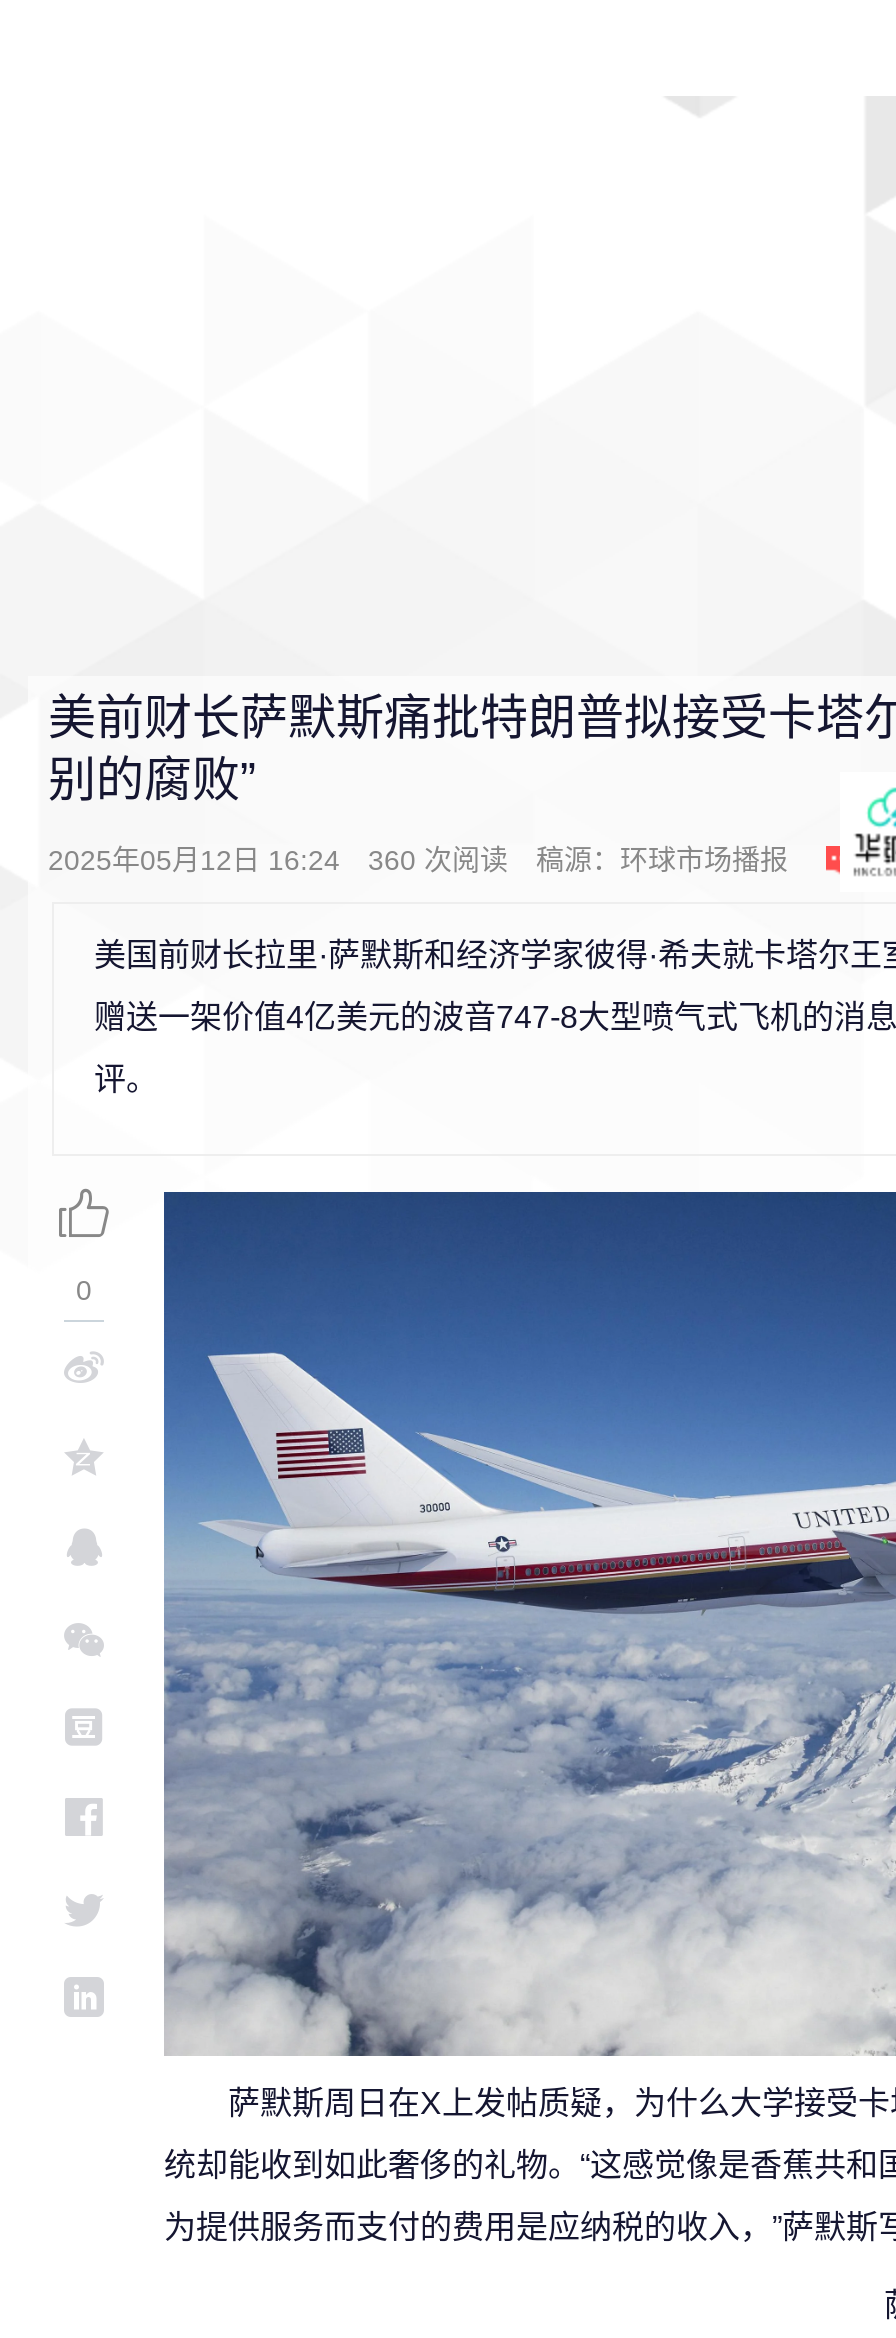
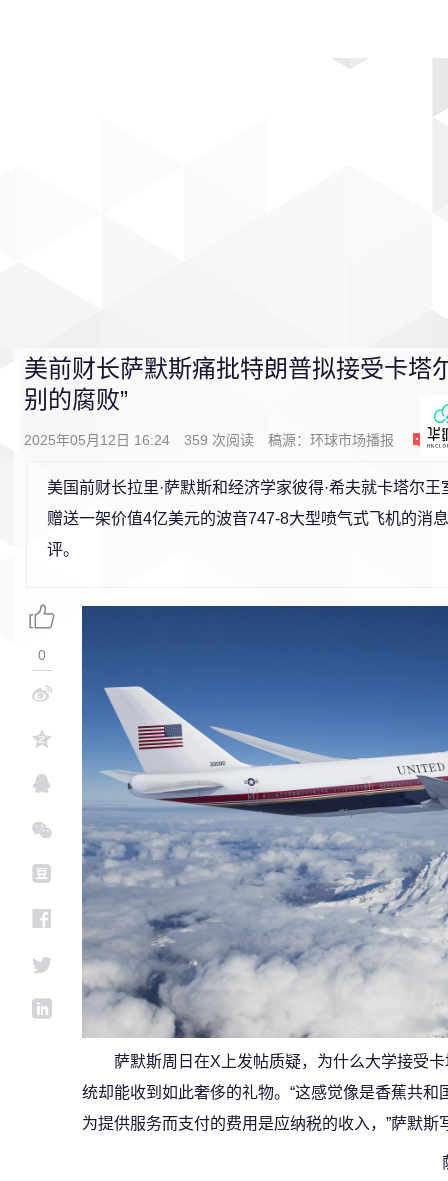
- 2025年05月12日 16:24 360次阅读 稿源：环球市场播报
+ 2025年05月12日 16:24 359次阅读 稿源：环球市场播报
